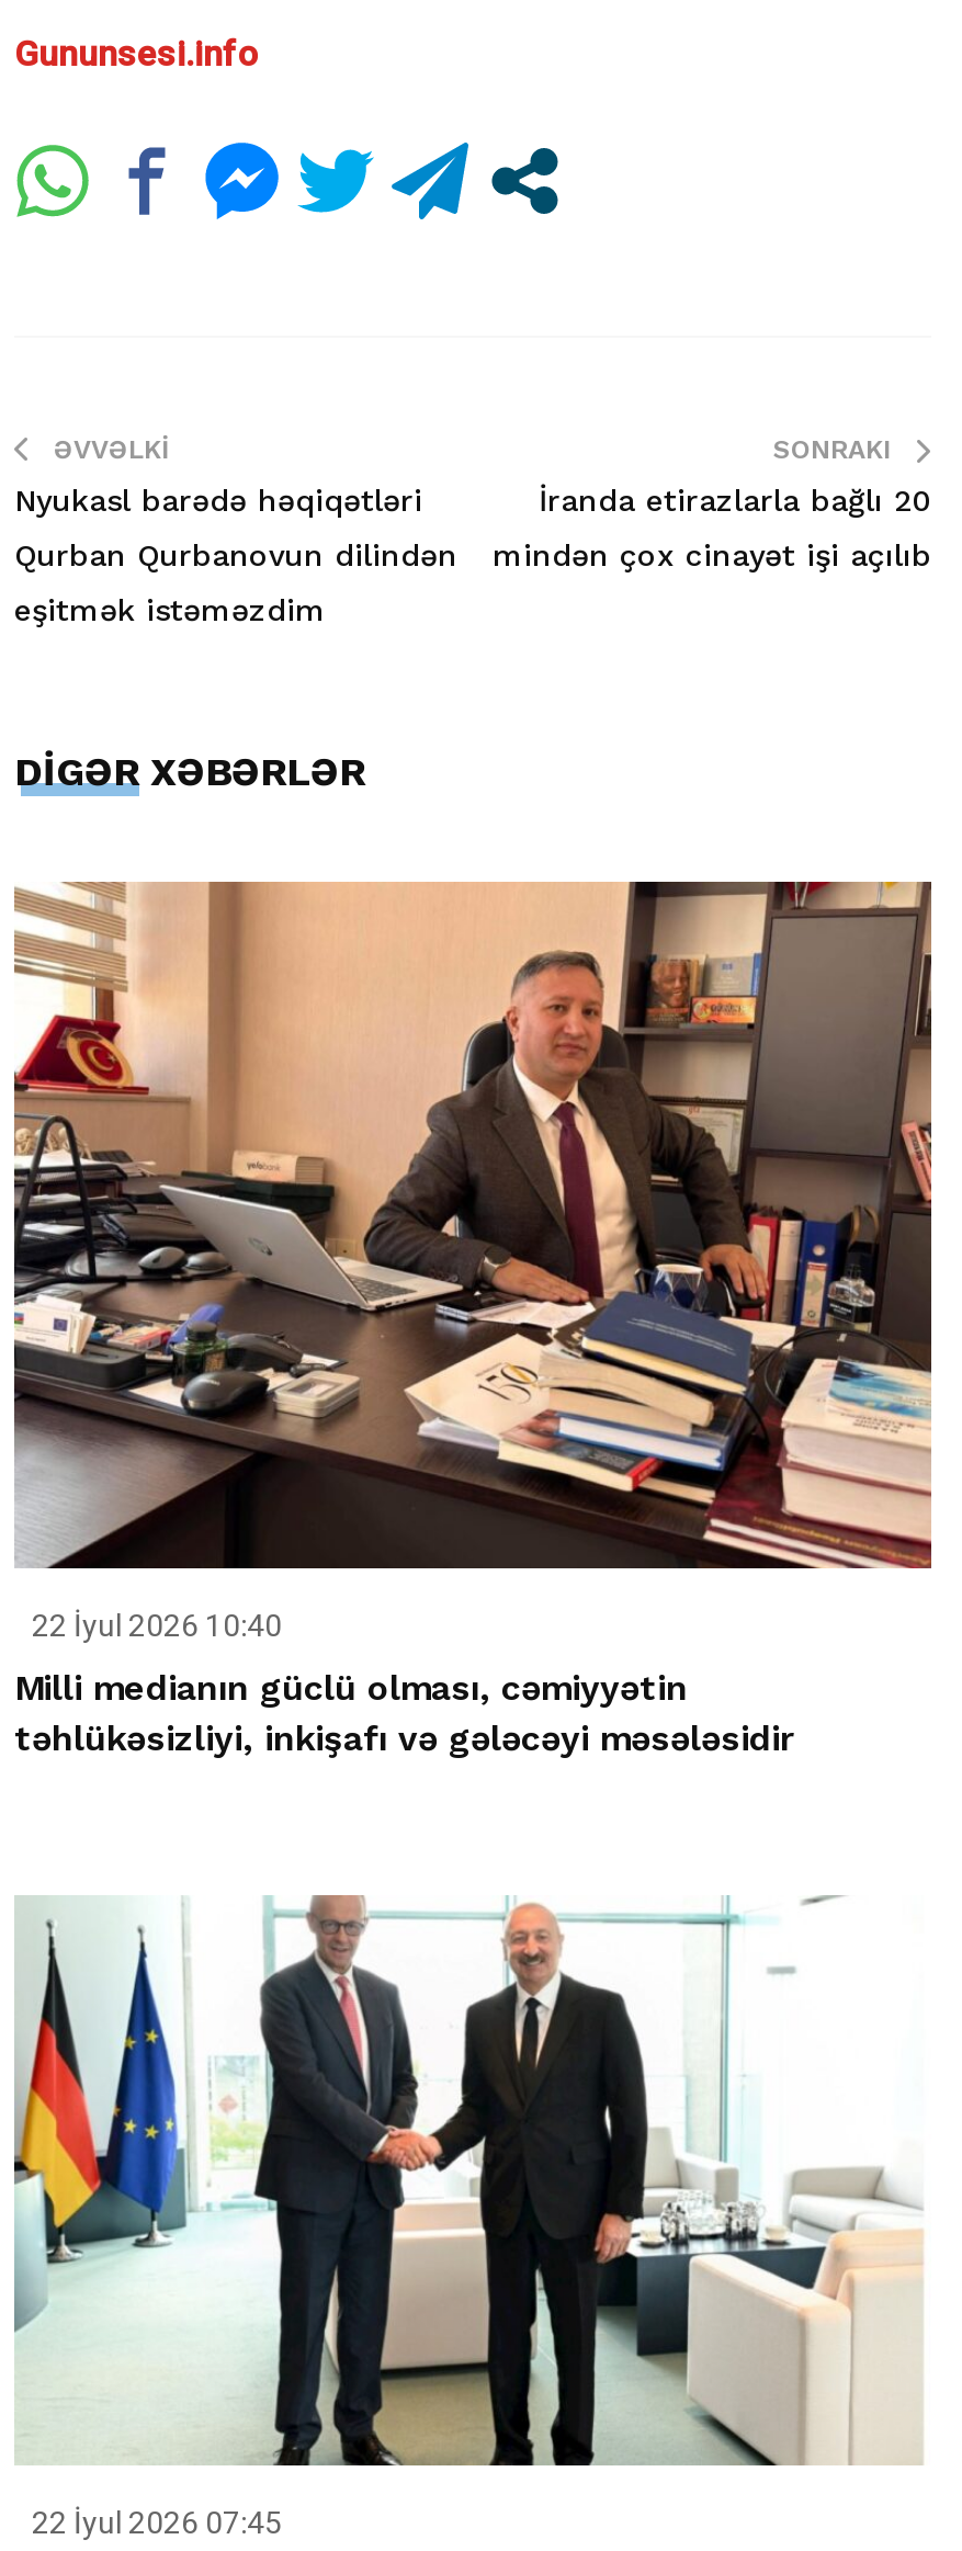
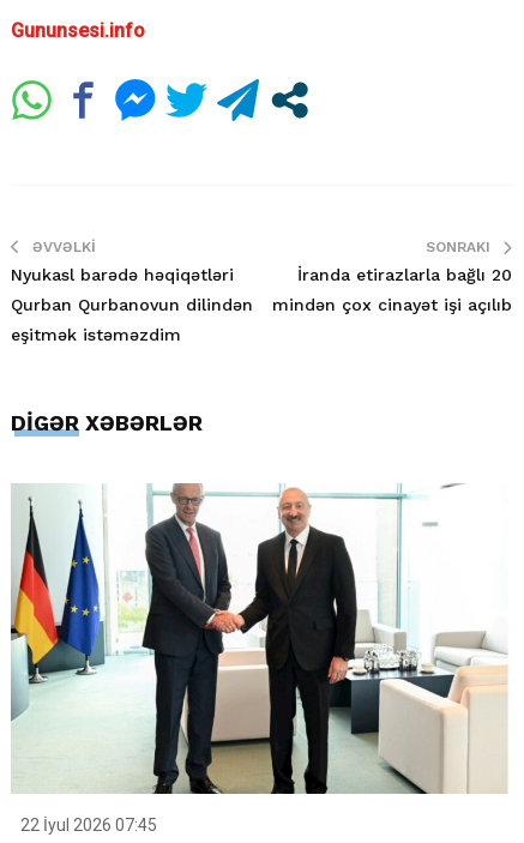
- [image]
- 22 İyul 2026 10:40
- Milli medianın güclü olması, cəmiyyətin
- təhlükəsizliyi, inkişafı və gələcəyi məsələsidir
